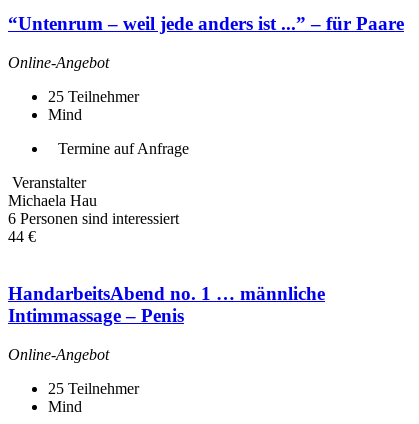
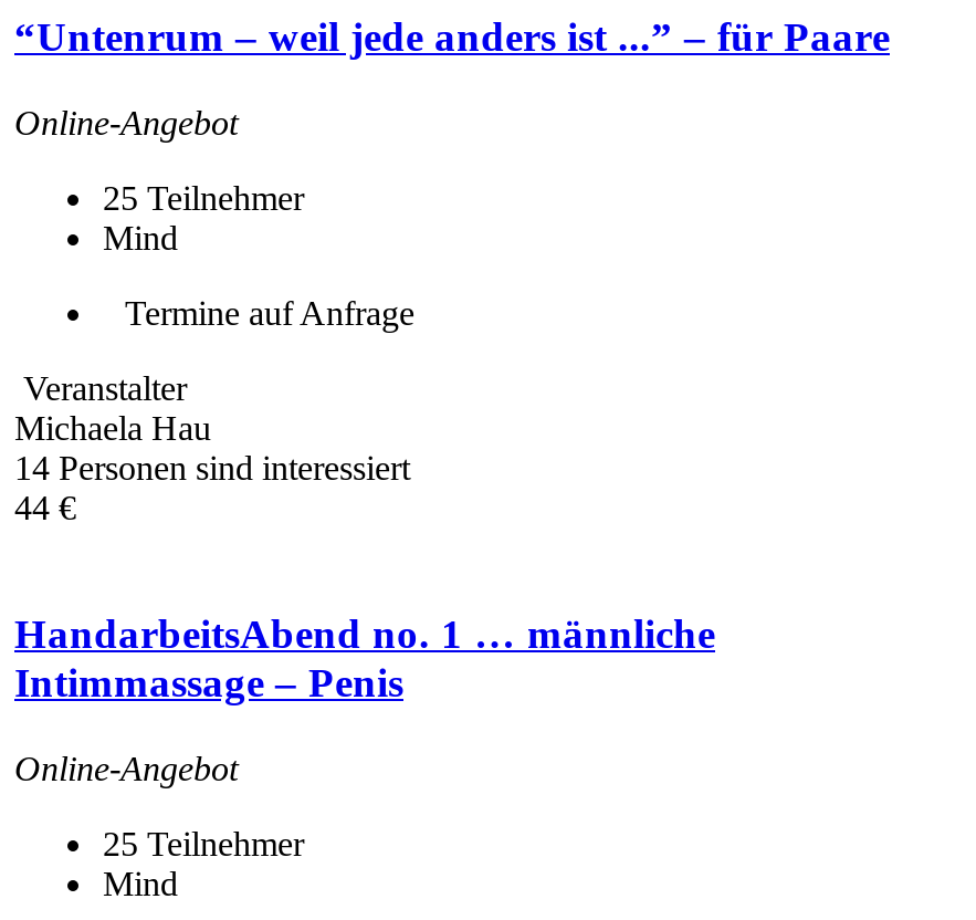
- 6 Personen sind interessiert
+ 14 Personen sind interessiert
